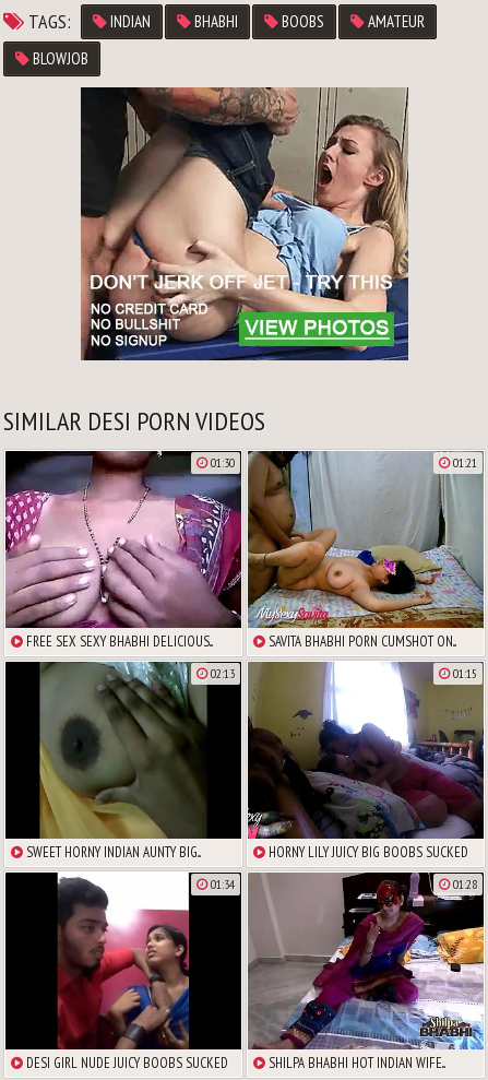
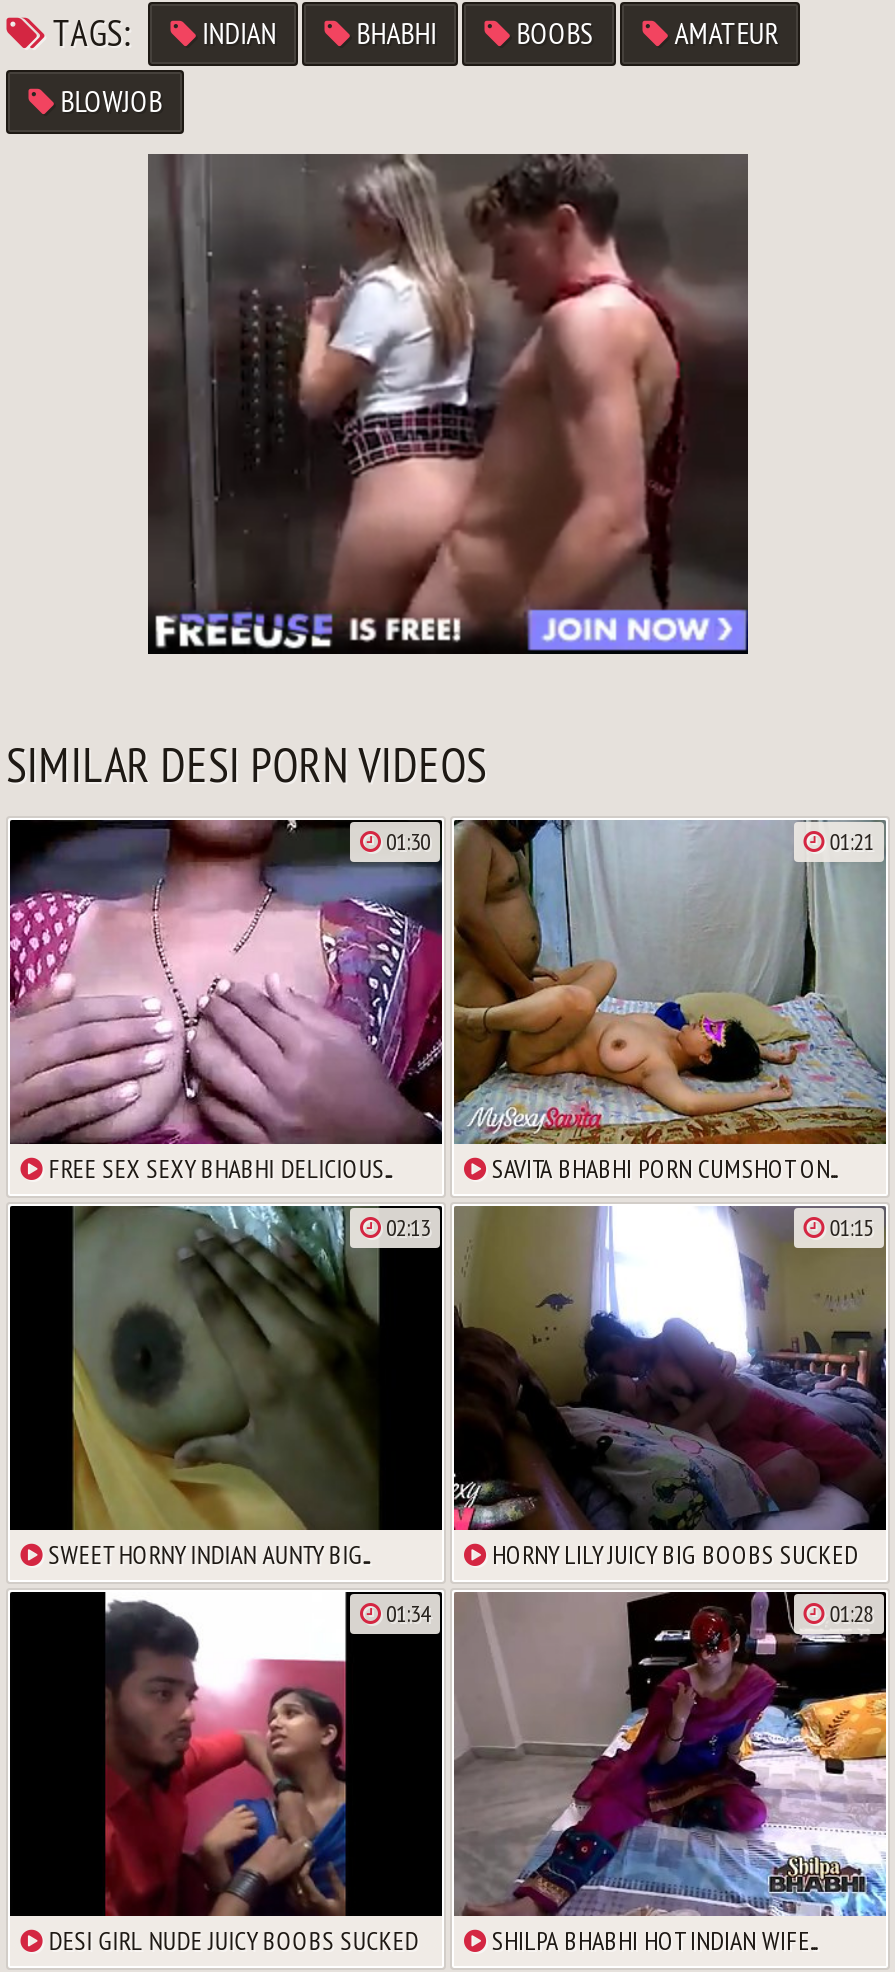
- [image]
+ [image]
